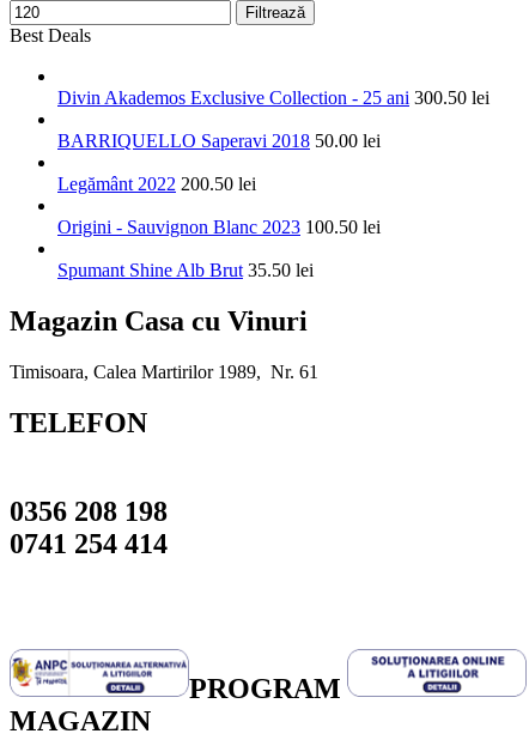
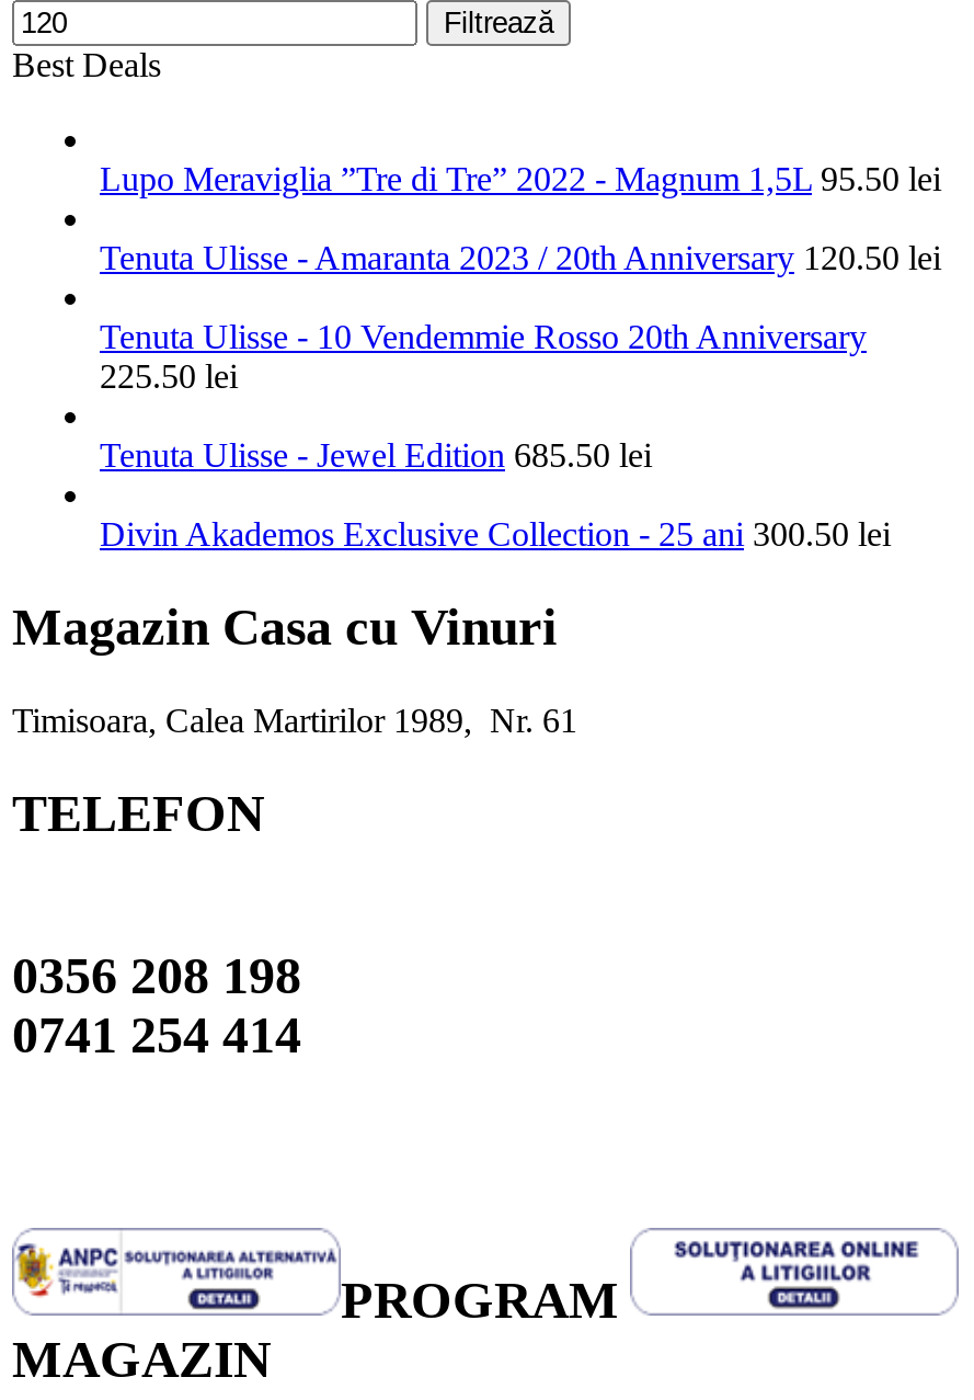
+ Lupo Meraviglia ”Tre di Tre” 2022 - Magnum 1,5L 95.50 lei
+ Tenuta Ulisse - Amaranta 2023 / 20th Anniversary 120.50 lei
+ Tenuta Ulisse - 10 Vendemmie Rosso 20th Anniversary
+ 225.50 lei
+ Tenuta Ulisse - Jewel Edition 685.50 lei

moved down: Divin Akademos Exclusive Collection - 25 ani 300.50 lei

- BARRIQUELLO Saperavi 2018 50.00 lei
- Legământ 2022 200.50 lei
- Origini - Sauvignon Blanc 2023 100.50 lei
- Spumant Shine Alb Brut 35.50 lei
